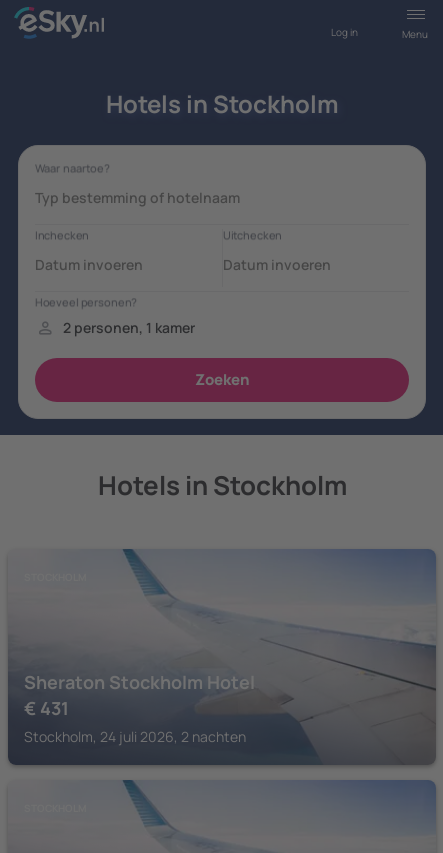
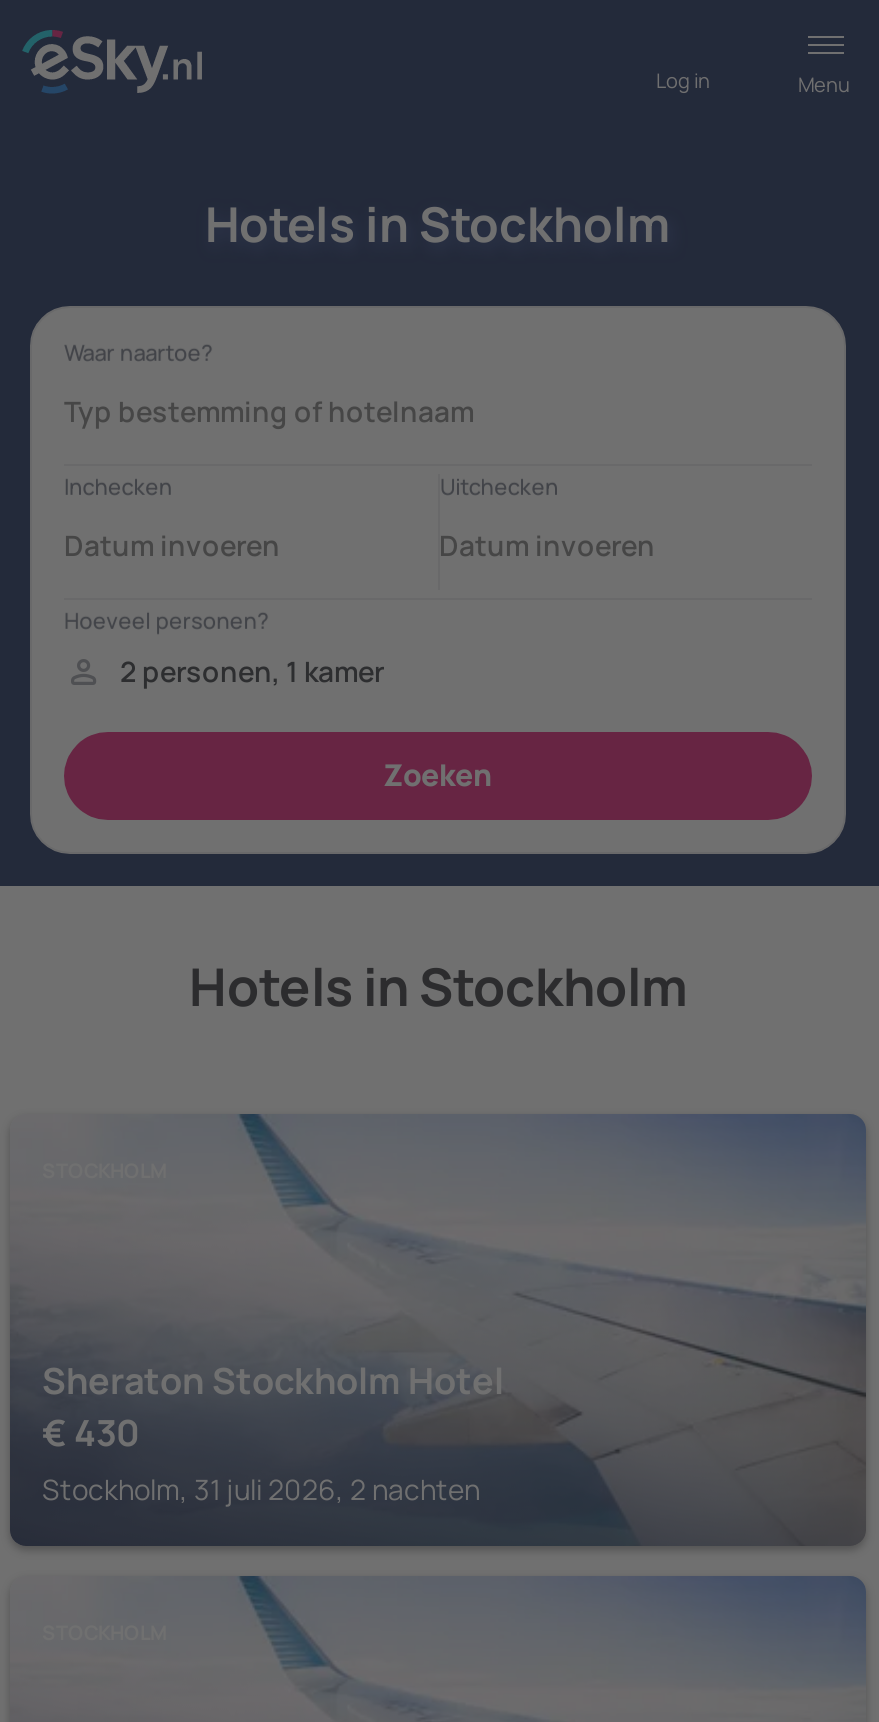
- € 431
+ € 430

- Stockholm, 24 juli 2026, 2 nachten
+ Stockholm, 31 juli 2026, 2 nachten
